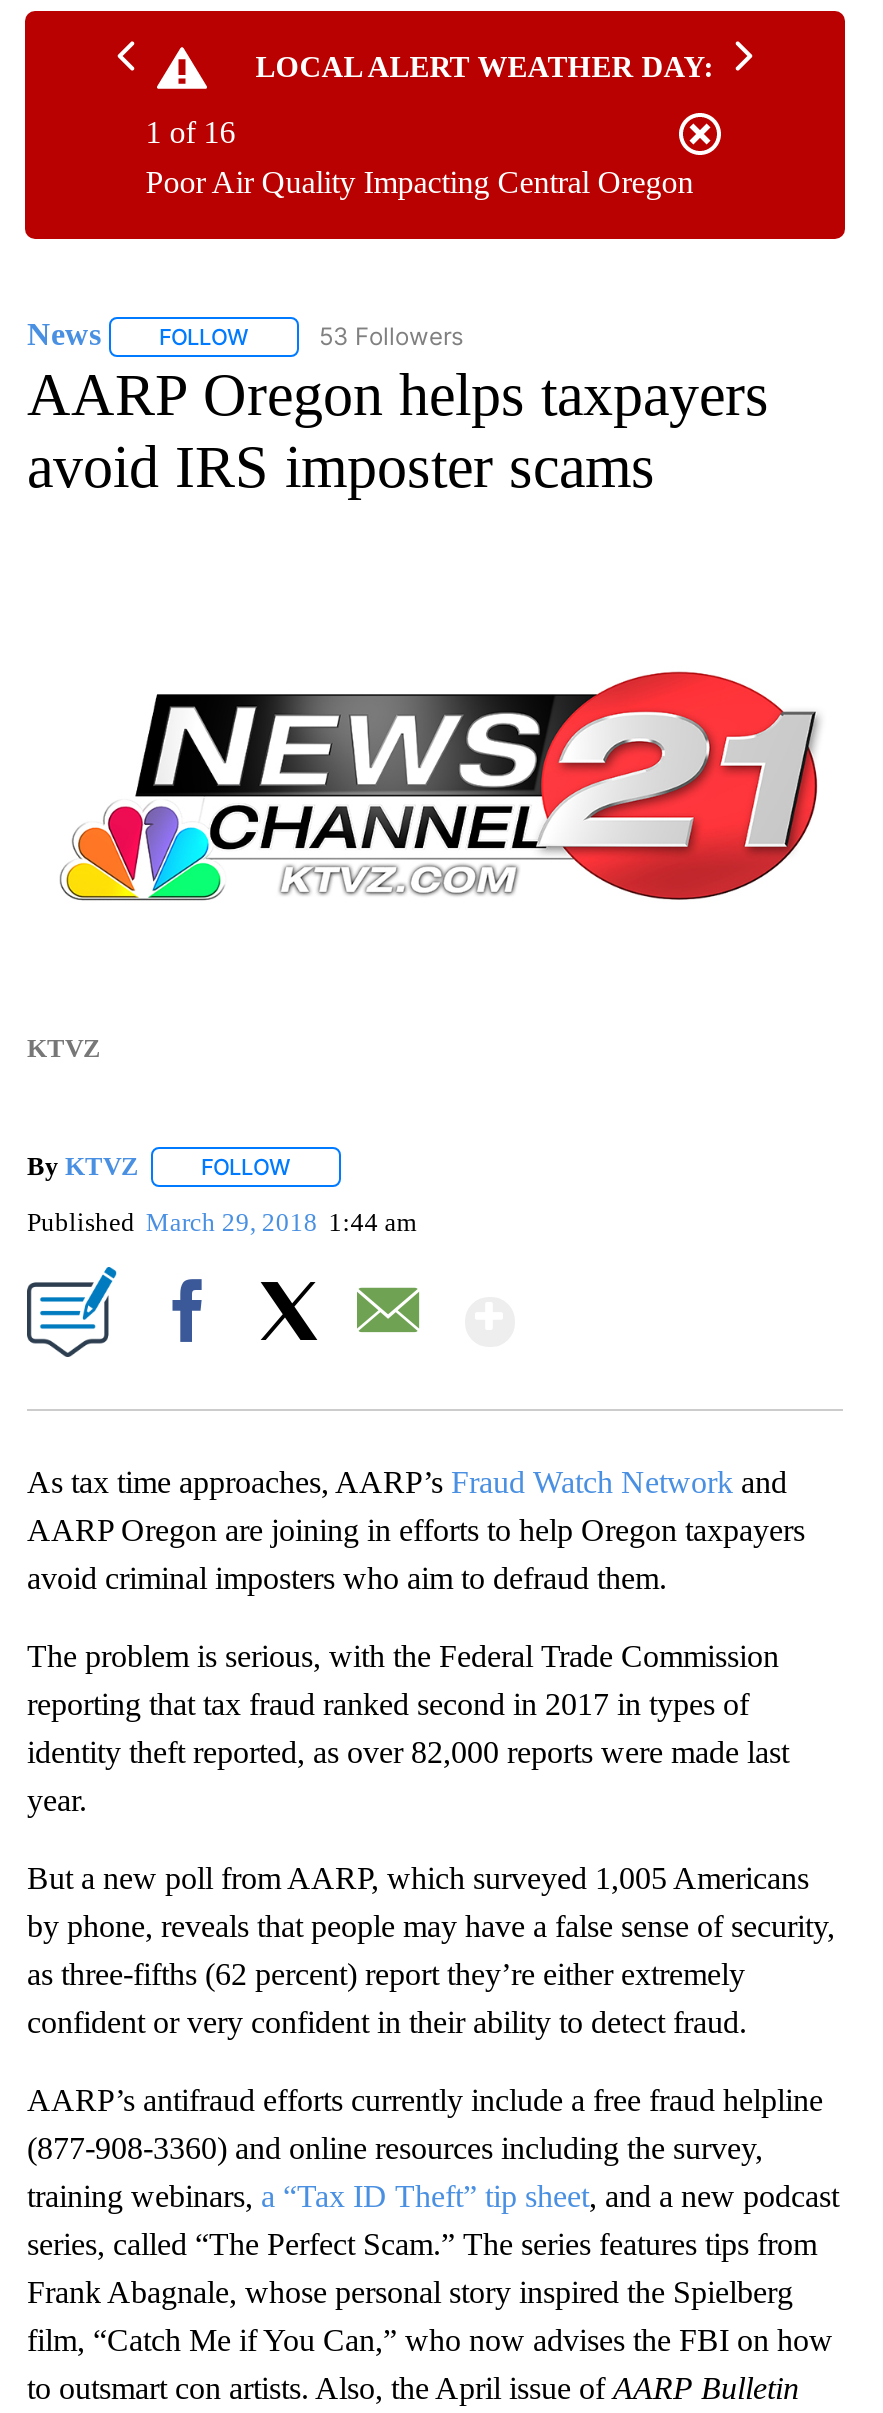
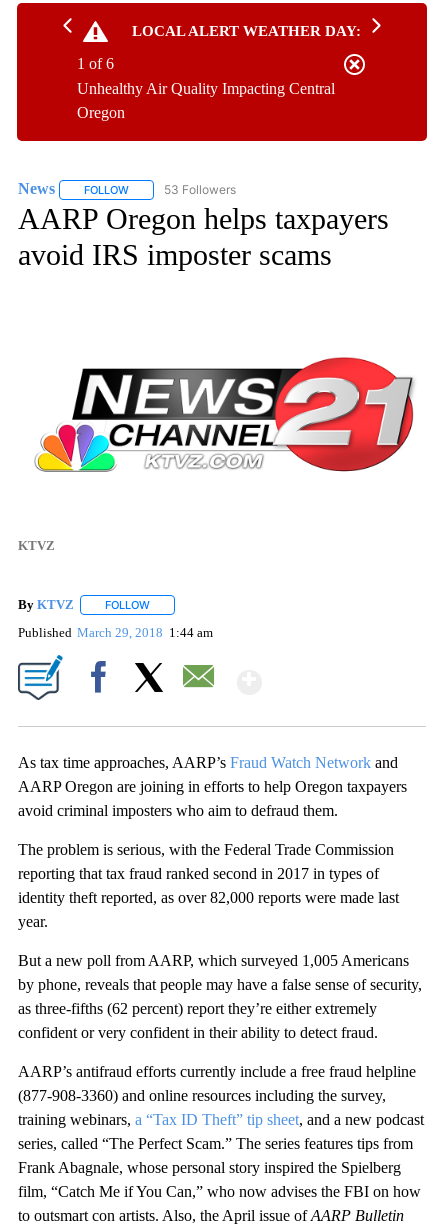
- 1 of 16
+ 1 of 6

- Poor Air Quality Impacting Central Oregon
+ Unhealthy Air Quality Impacting Central
+ Oregon
